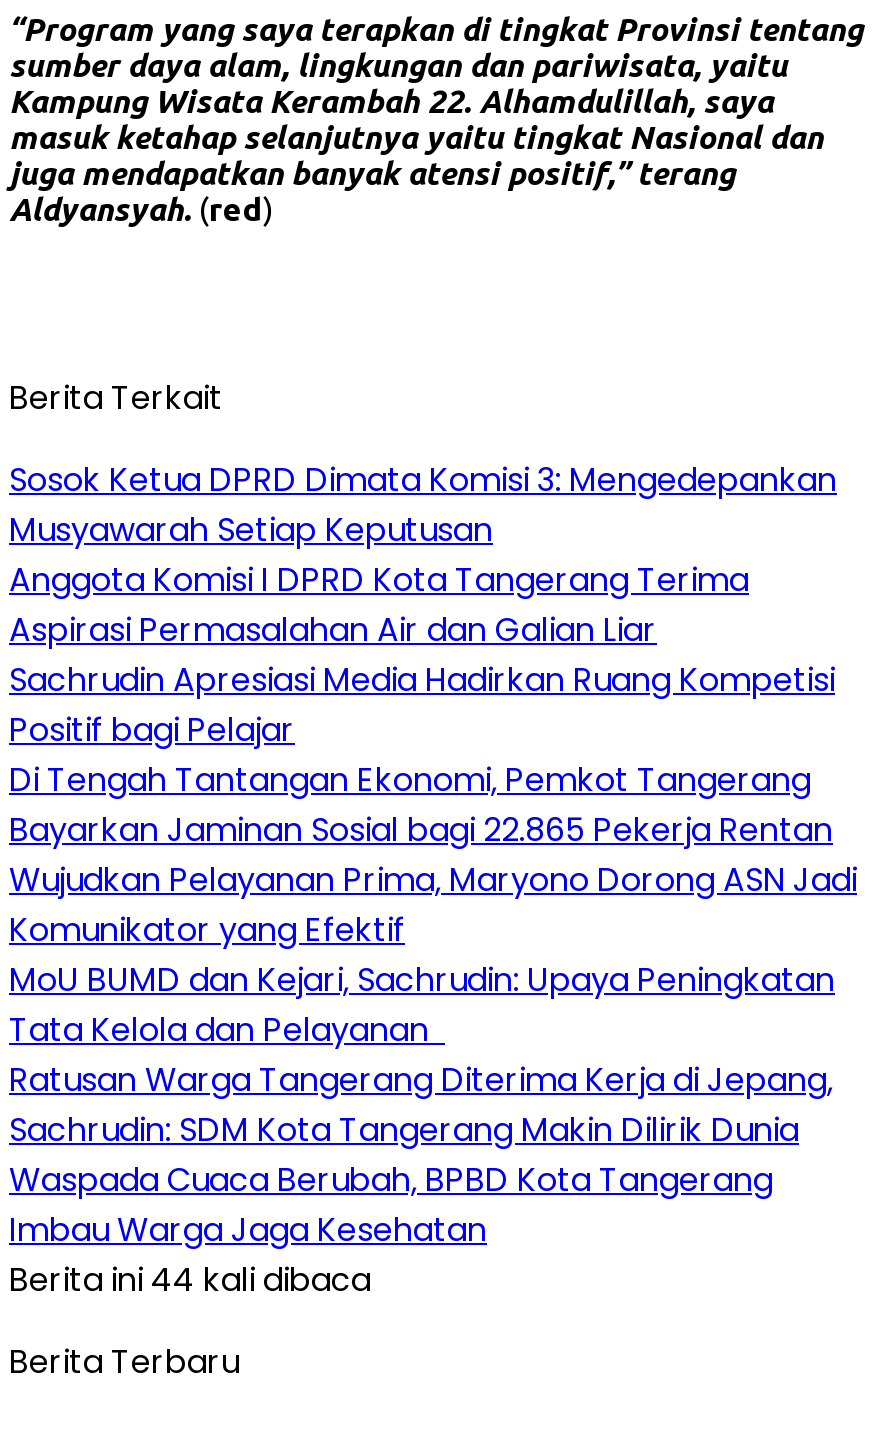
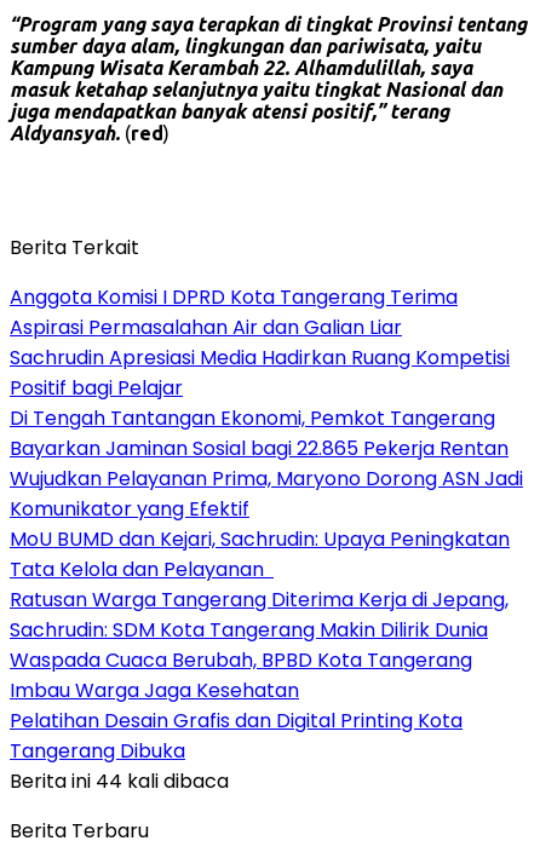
- Sosok Ketua DPRD Dimata Komisi 3: Mengedepankan
- Musyawarah Setiap Keputusan

moved up: Anggota Komisi I DPRD Kota Tangerang Terima | Aspirasi Permasalahan Air dan Galian Liar | Sachrudin Apresiasi Media Hadirkan Ruang Kompetisi | ... | Waspada Cuaca Berubah, BPBD Kota Tangerang | Imbau Warga Jaga Kesehatan

+ Pelatihan Desain Grafis dan Digital Printing Kota
+ Tangerang Dibuka
